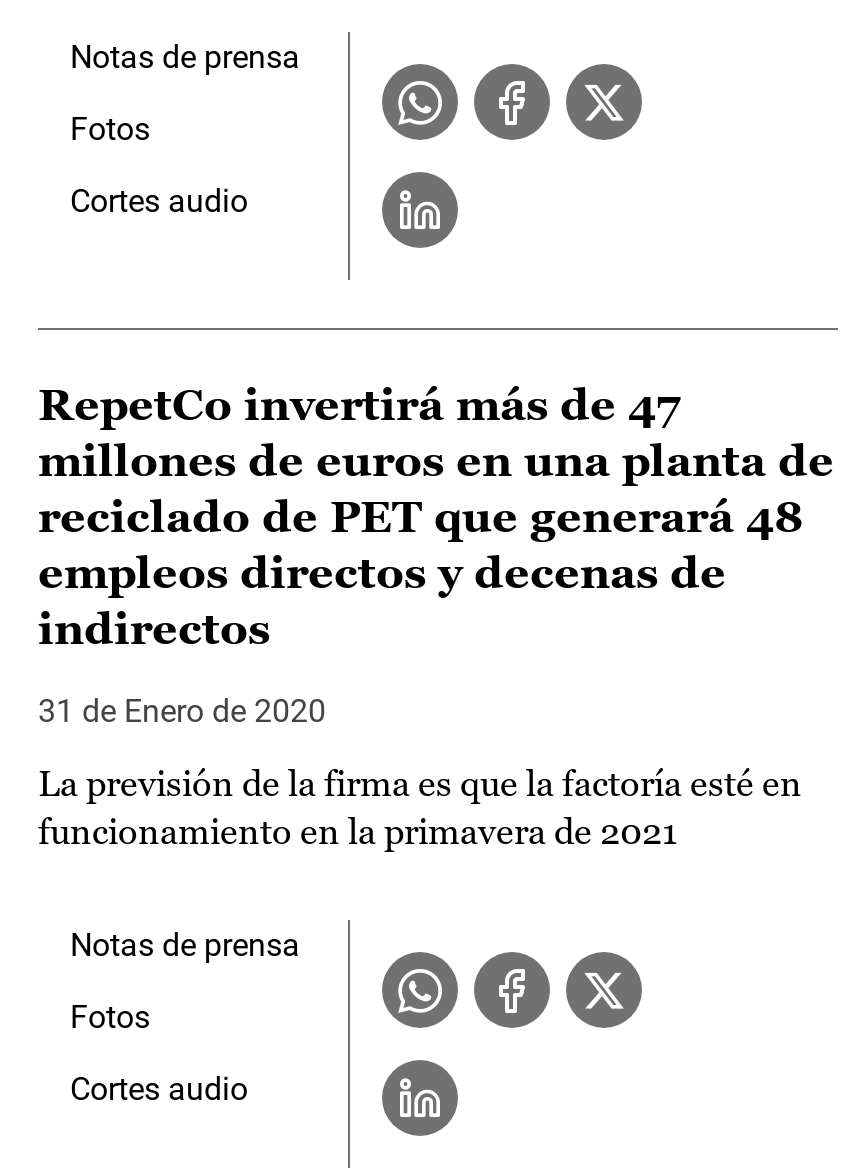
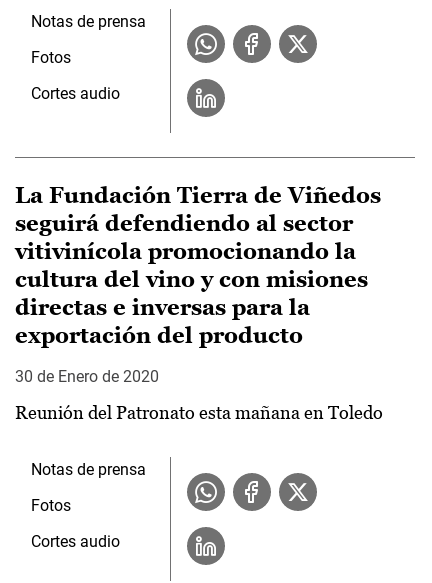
- RepetCo invertirá más de 47
- millones de euros en una planta de
- reciclado de PET que generará 48
- empleos directos y decenas de
- indirectos
+ La Fundación Tierra de Viñedos
+ seguirá defendiendo al sector
+ vitivinícola promocionando la
+ cultura del vino y con misiones
+ directas e inversas para la
+ exportación del producto

- 31 de Enero de 2020
+ 30 de Enero de 2020

- La previsión de la firma es que la factoría esté en
- funcionamiento en la primavera de 2021
+ Reunión del Patronato esta mañana en Toledo
